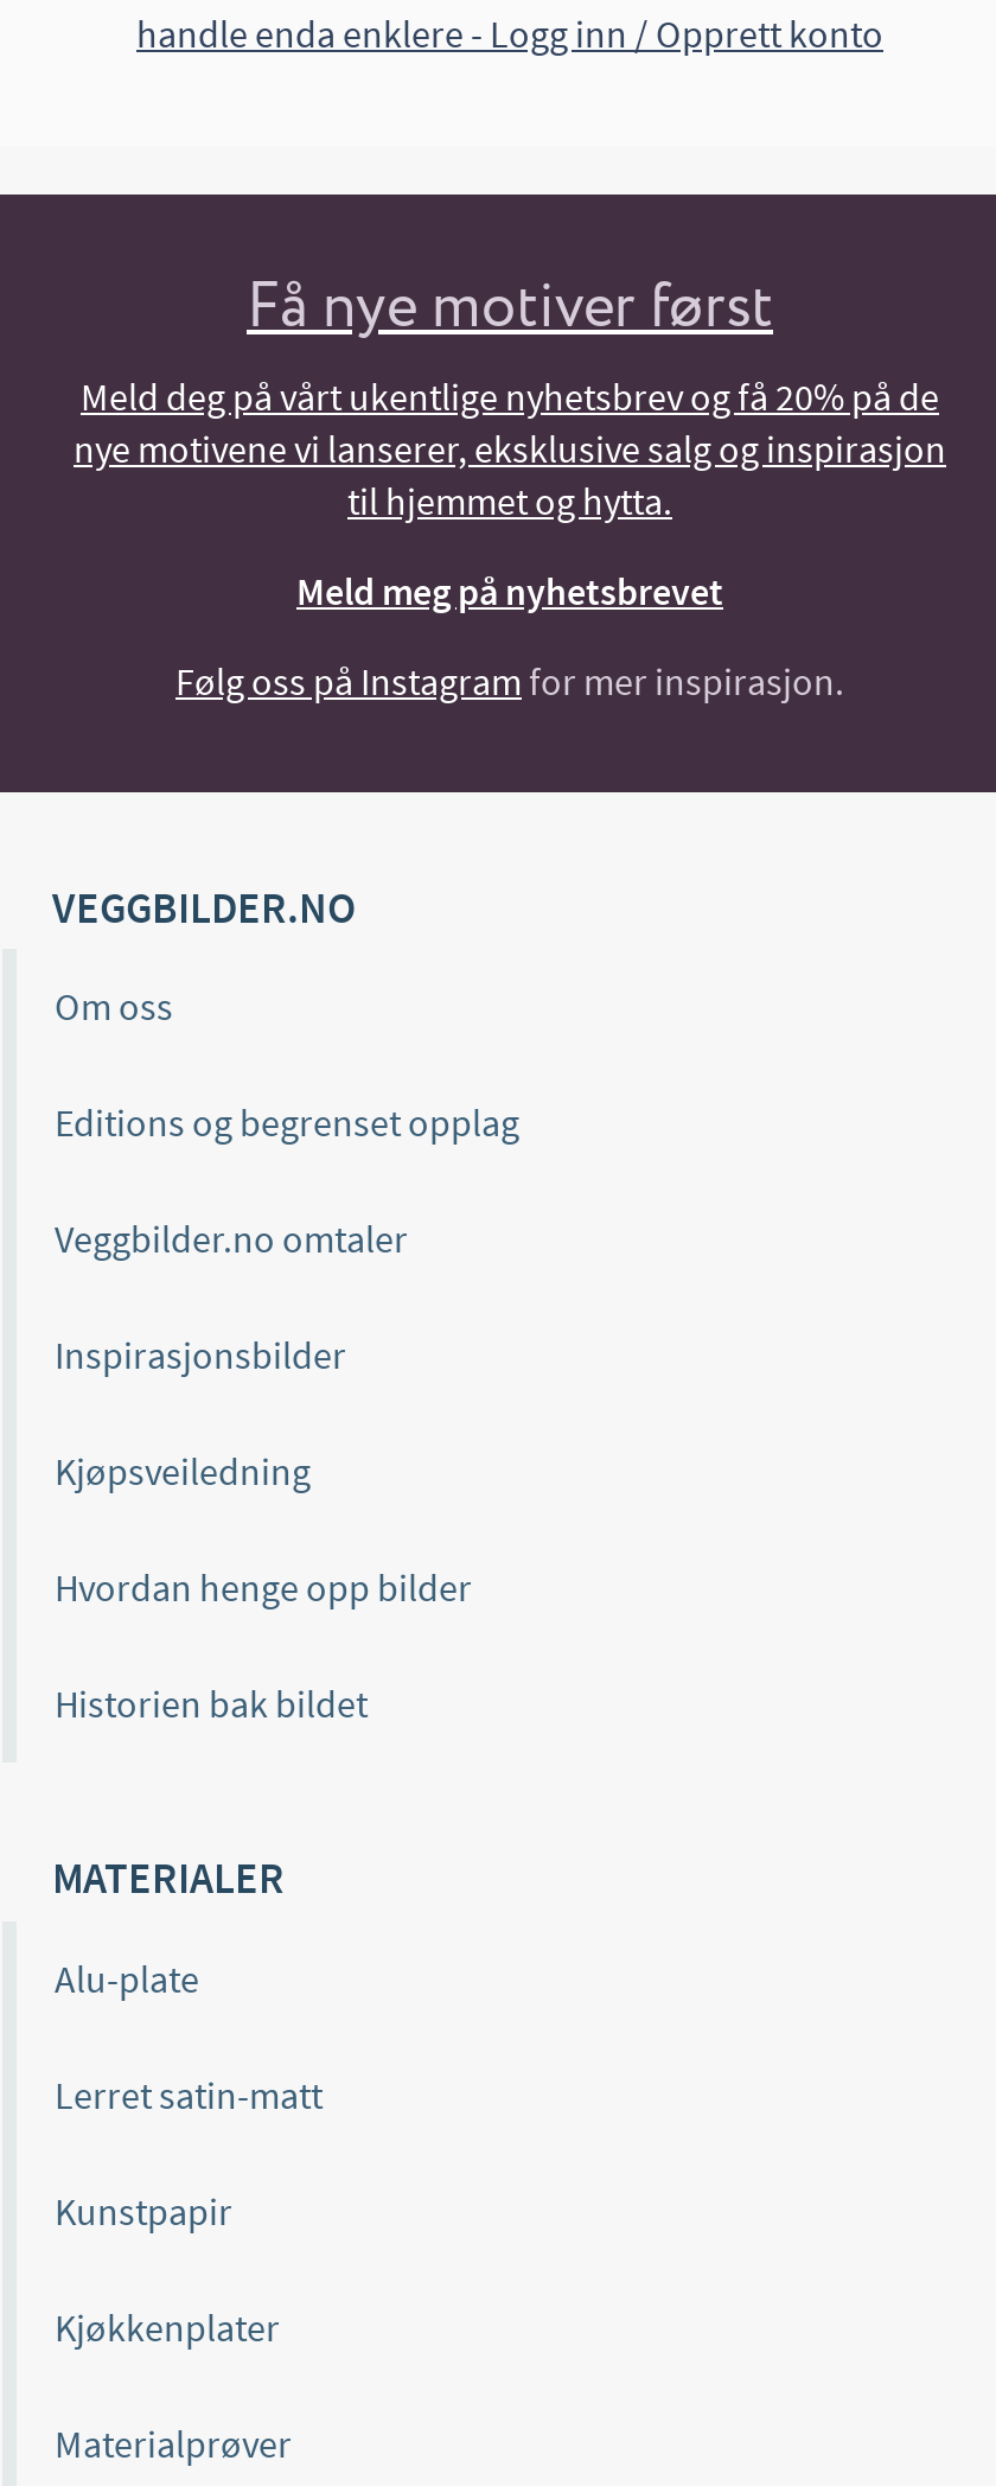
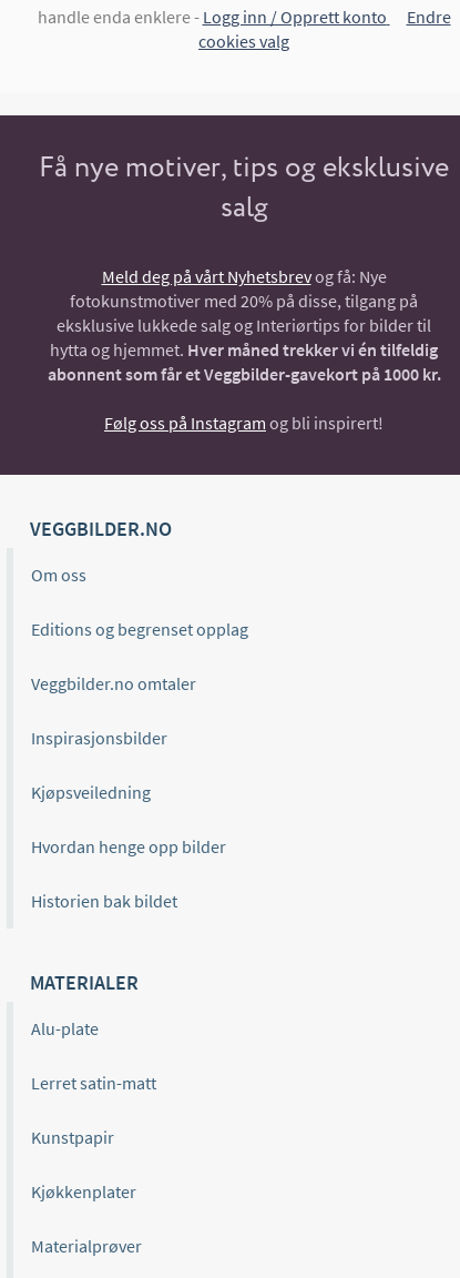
- Få nye motiver først
+ Endre
+ cookies valg

- Meld deg på vårt ukentlige nyhetsbrev og få 20% på de
- nye motivene vi lanserer, eksklusive salg og inspirasjon
- til hjemmet og hytta.
+ Få nye motiver, tips og eksklusive
+ salg

- Meld meg på nyhetsbrevet
+ Meld deg på vårt Nyhetsbrev og få: Nye
+ fotokunstmotiver med 20% på disse, tilgang på
+ eksklusive lukkede salg og Interiørtips for bilder til
+ hytta og hjemmet. Hver måned trekker vi én tilfeldig
+ abonnent som får et Veggbilder-gavekort på 1000 kr.

- Følg oss på Instagram for mer inspirasjon.
+ Følg oss på Instagram og bli inspirert!
